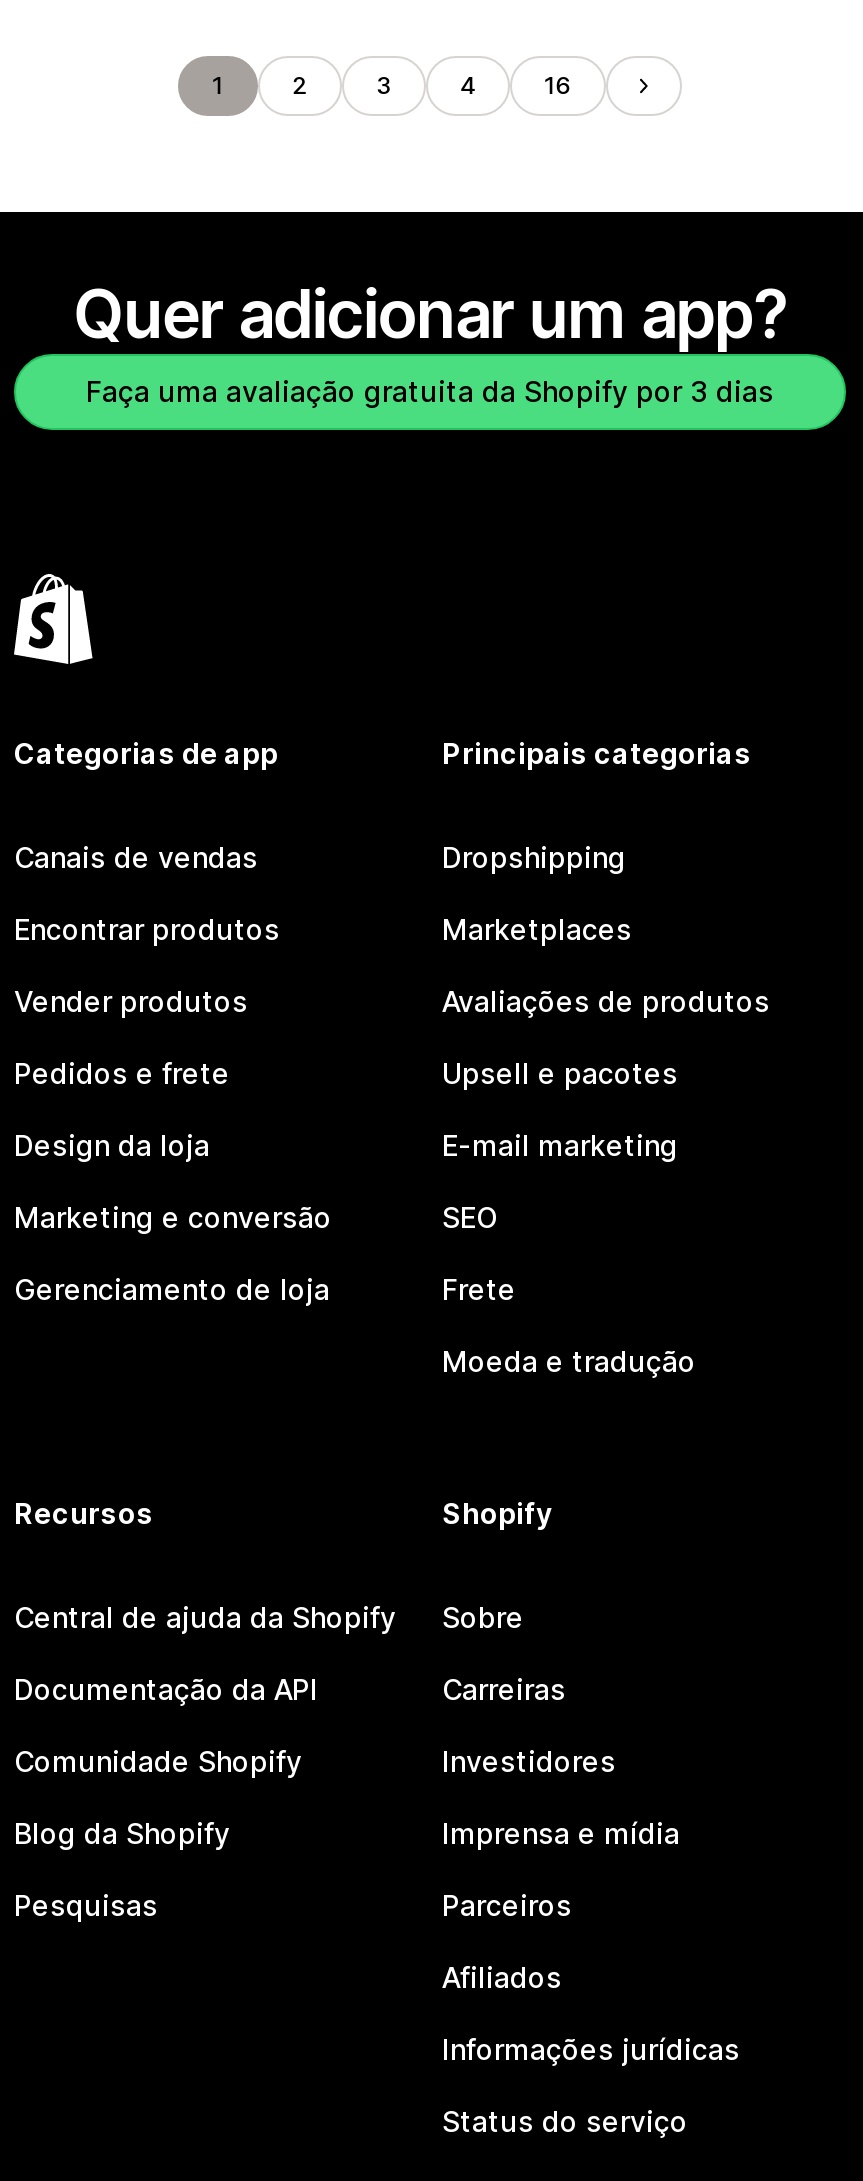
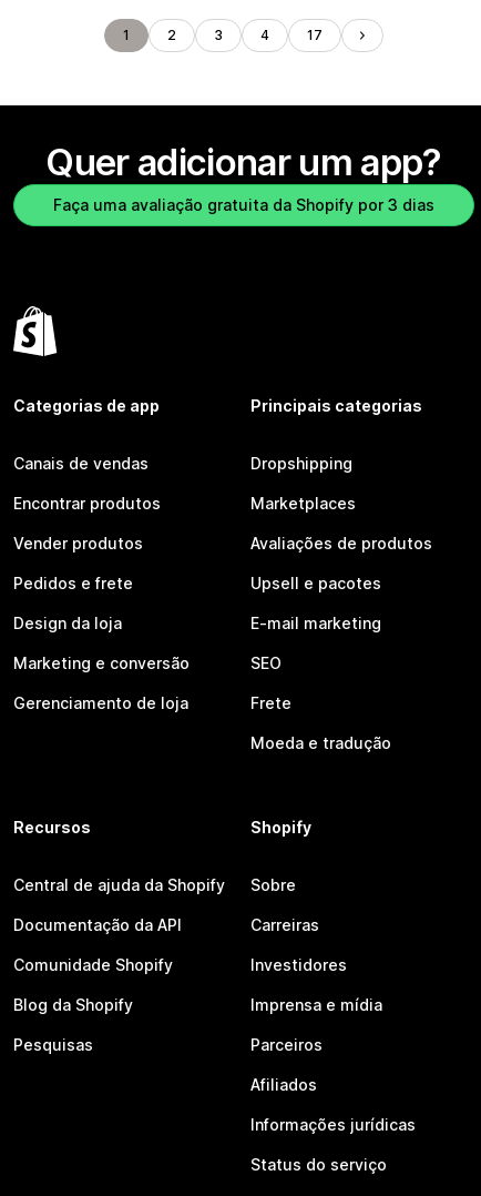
- 16
+ 17
